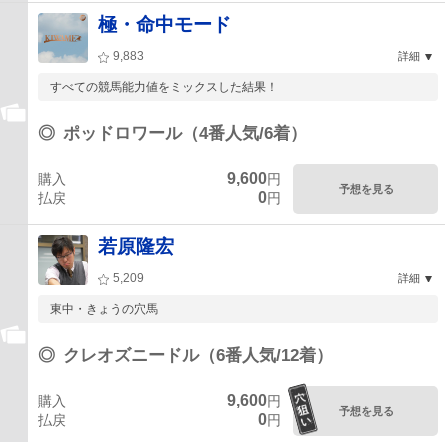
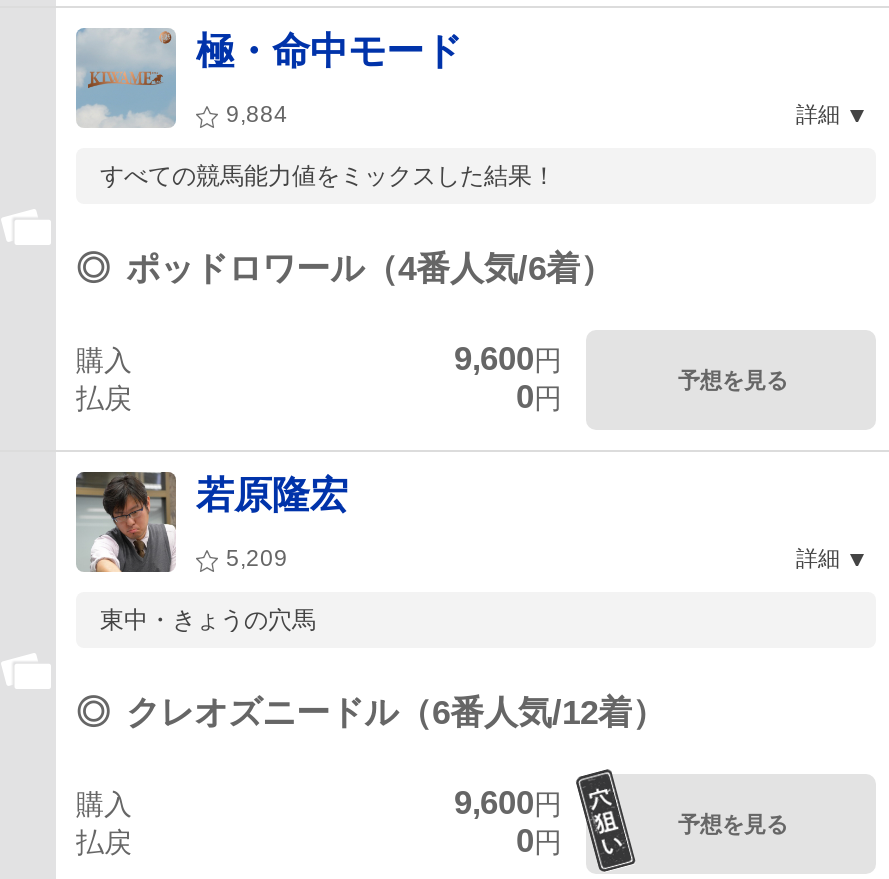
- 9,883
+ 9,884
